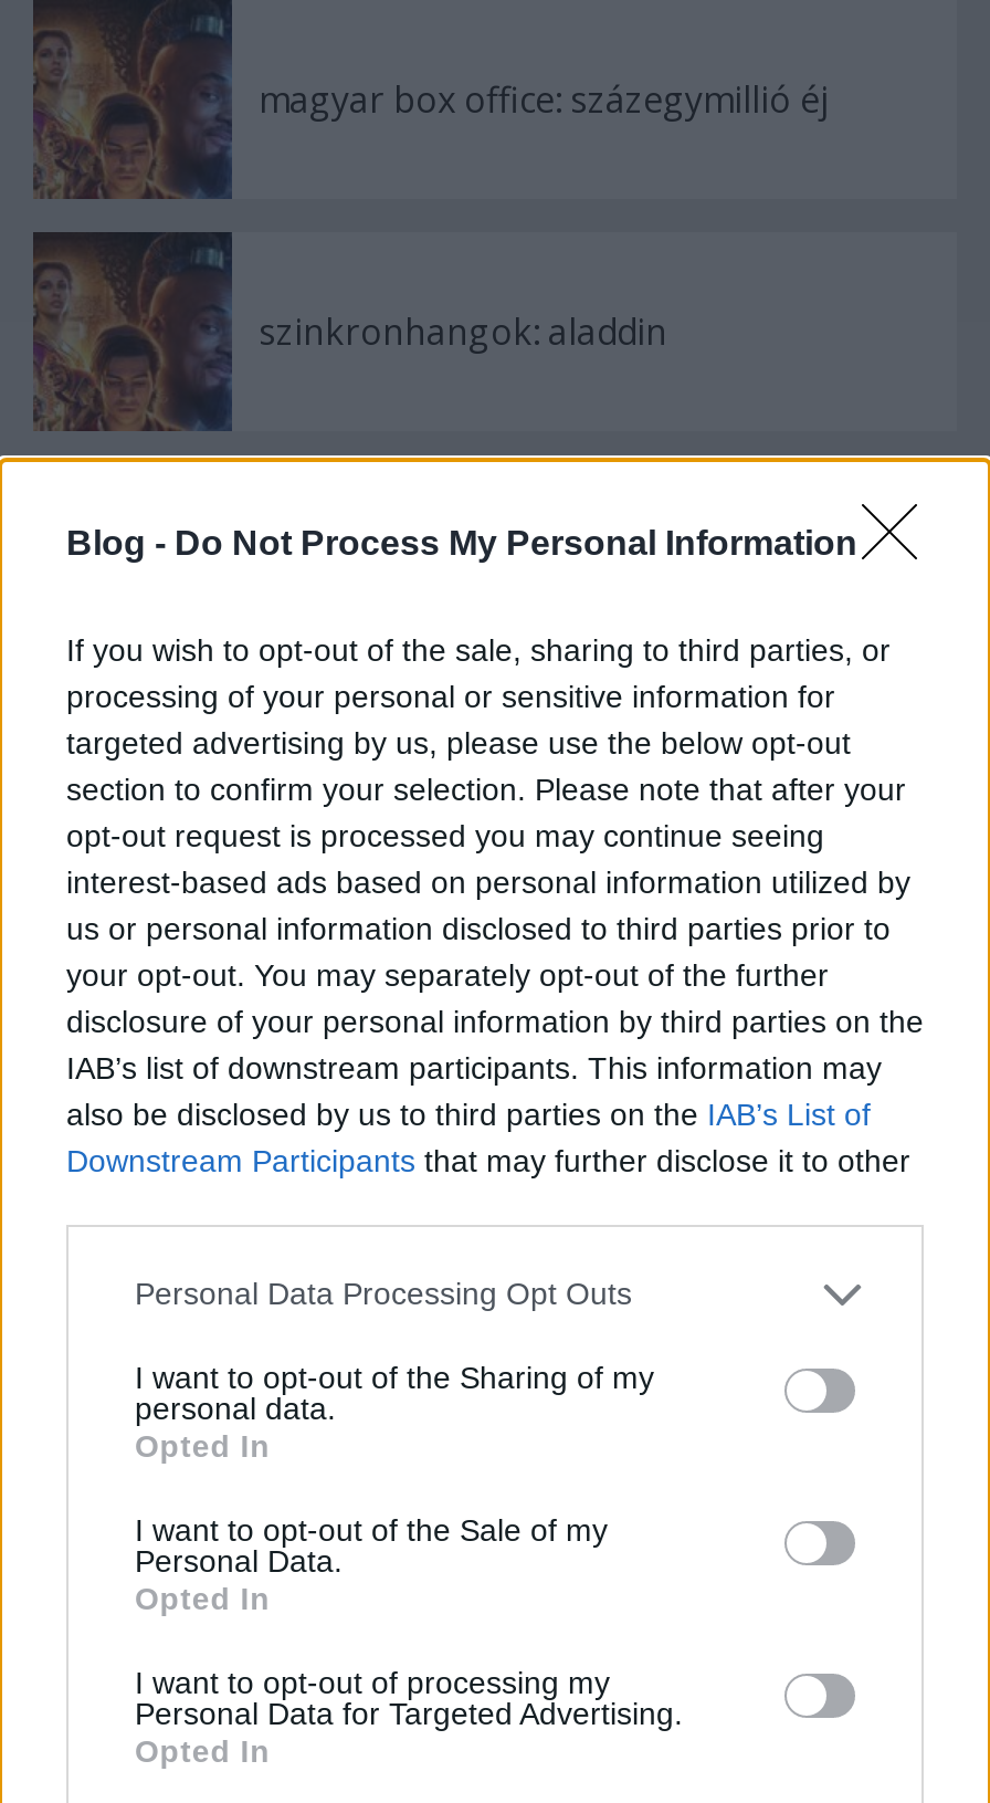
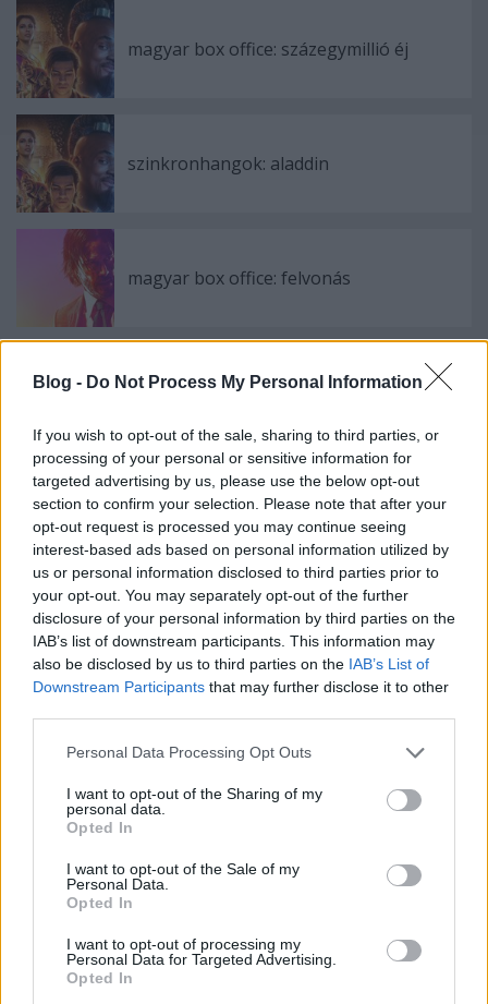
+ [image]
+ magyar box office: felvonás
